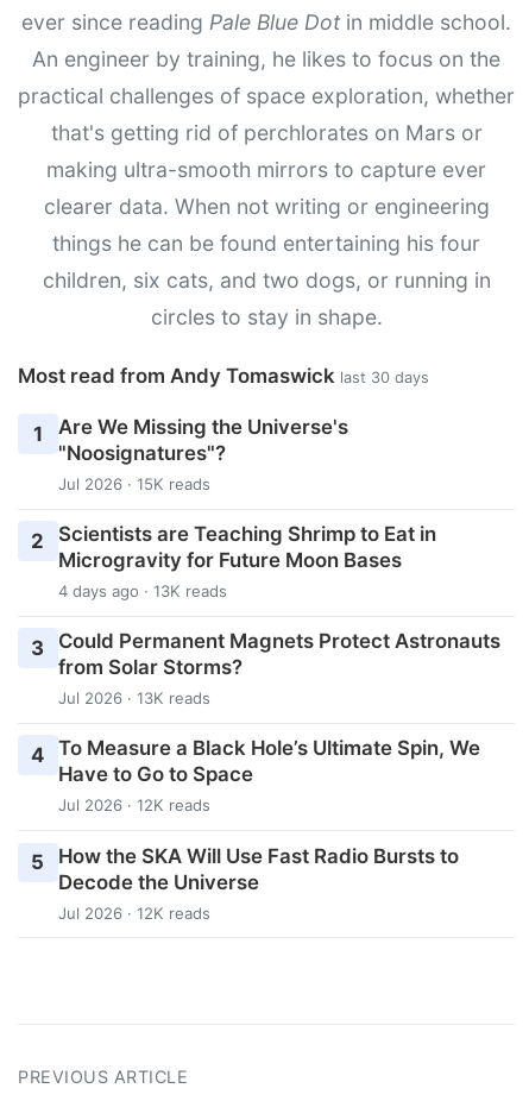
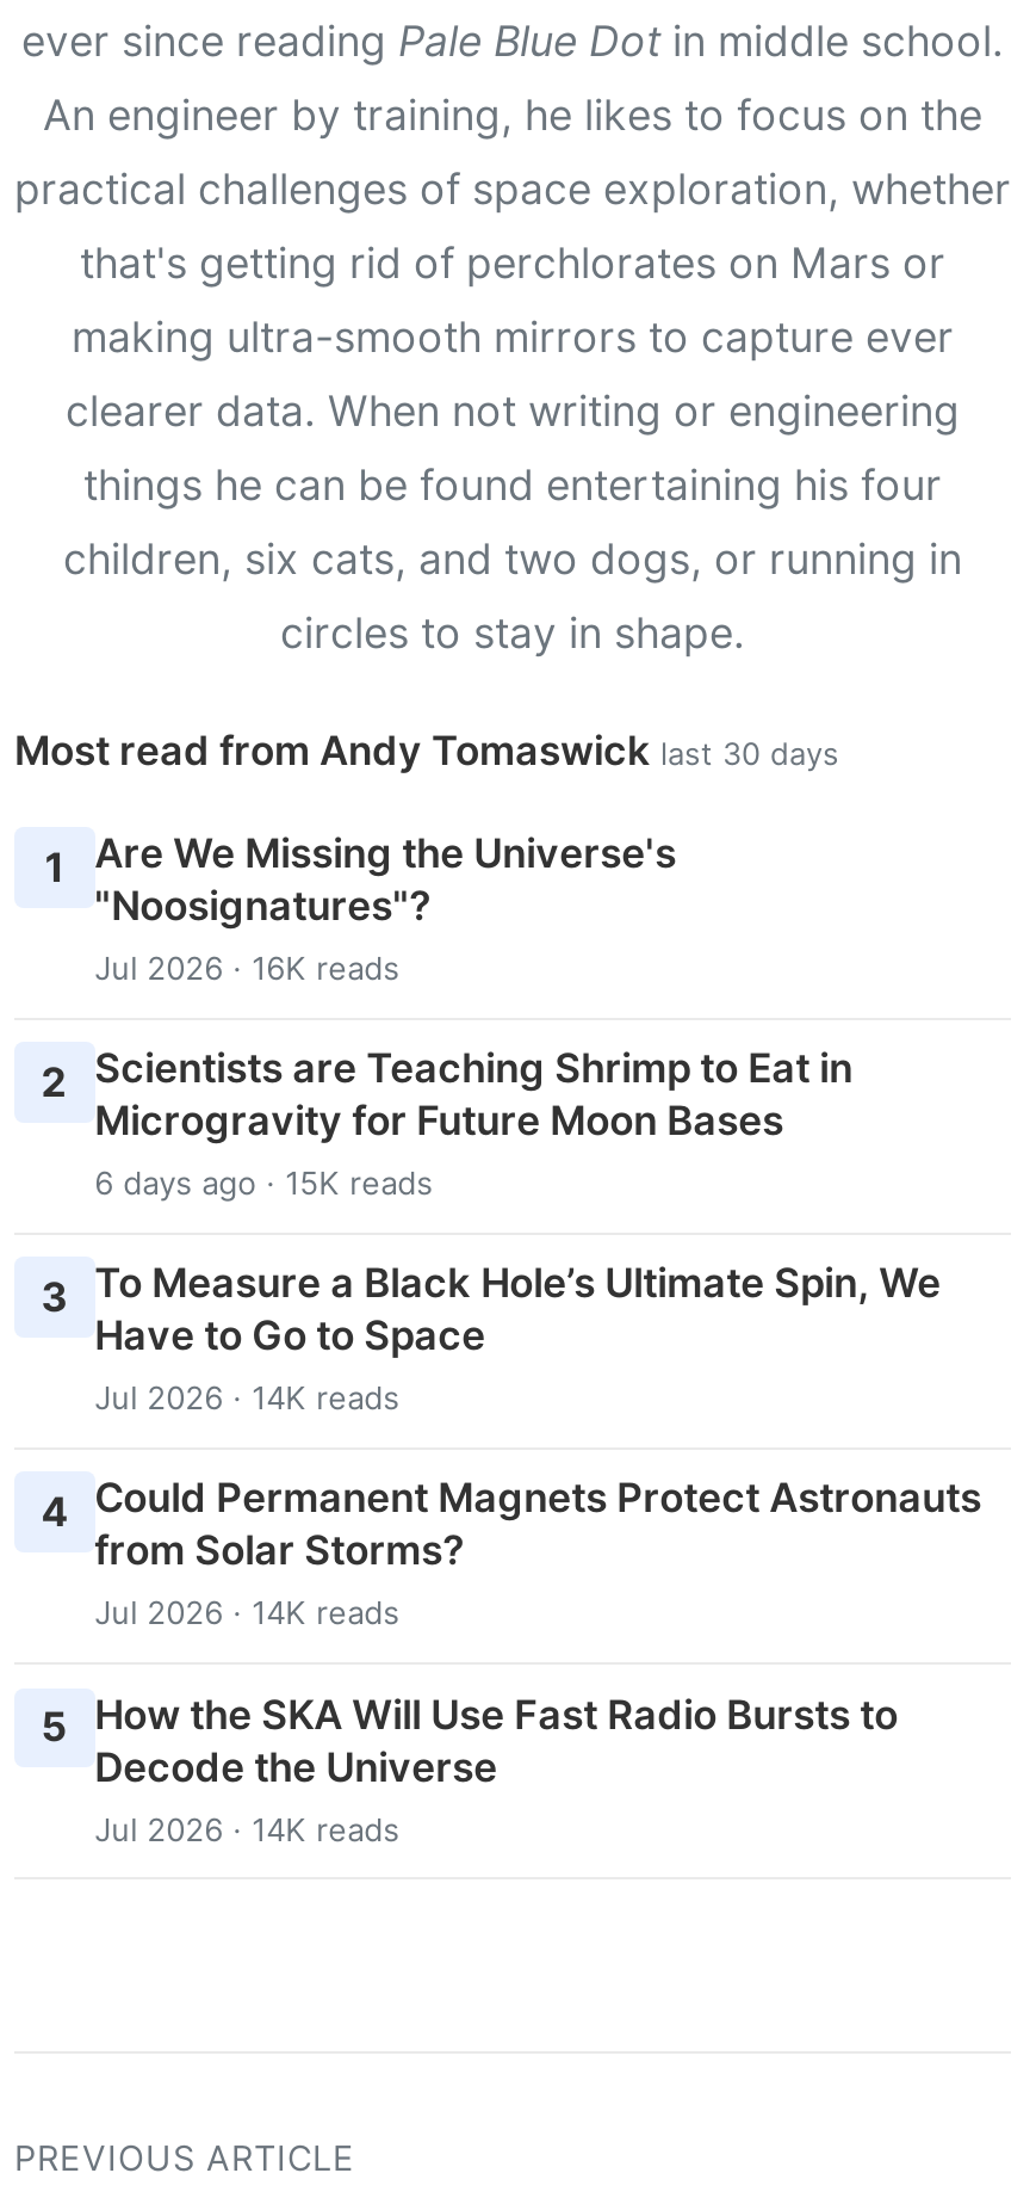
- Jul 2026 · 15K reads
+ Jul 2026 · 16K reads

- 4 days ago · 13K reads
- 3 Could Permanent Magnets Protect Astronauts
+ 6 days ago · 15K reads
+ 3 To Measure a Black Hole’s Ultimate Spin, We
+ Jul 2026 · 14K reads
+ 4 Could Permanent Magnets Protect Astronauts

moved down: from Solar Storms?

- Jul 2026 · 13K reads
- 4 To Measure a Black Hole’s Ultimate Spin, We
- Jul 2026 · 12K reads
+ Jul 2026 · 14K reads

moved up: Have to Go to Space

- Jul 2026 · 12K reads
+ Jul 2026 · 14K reads
